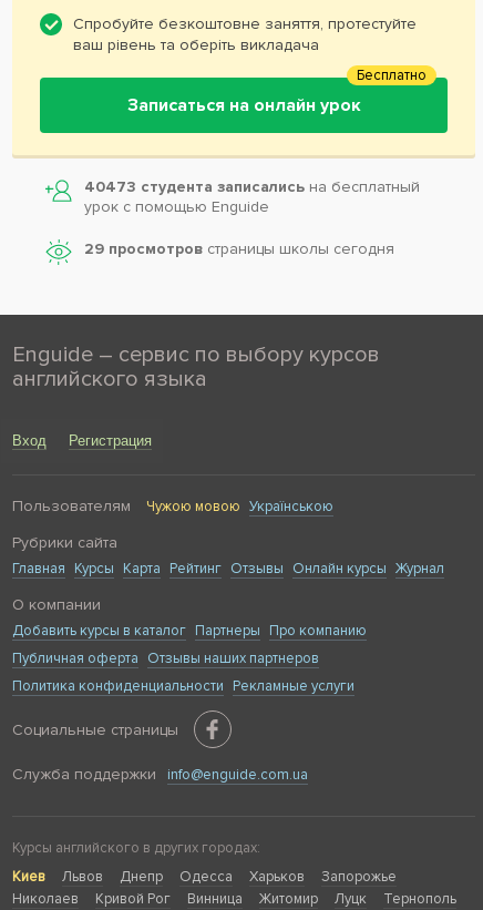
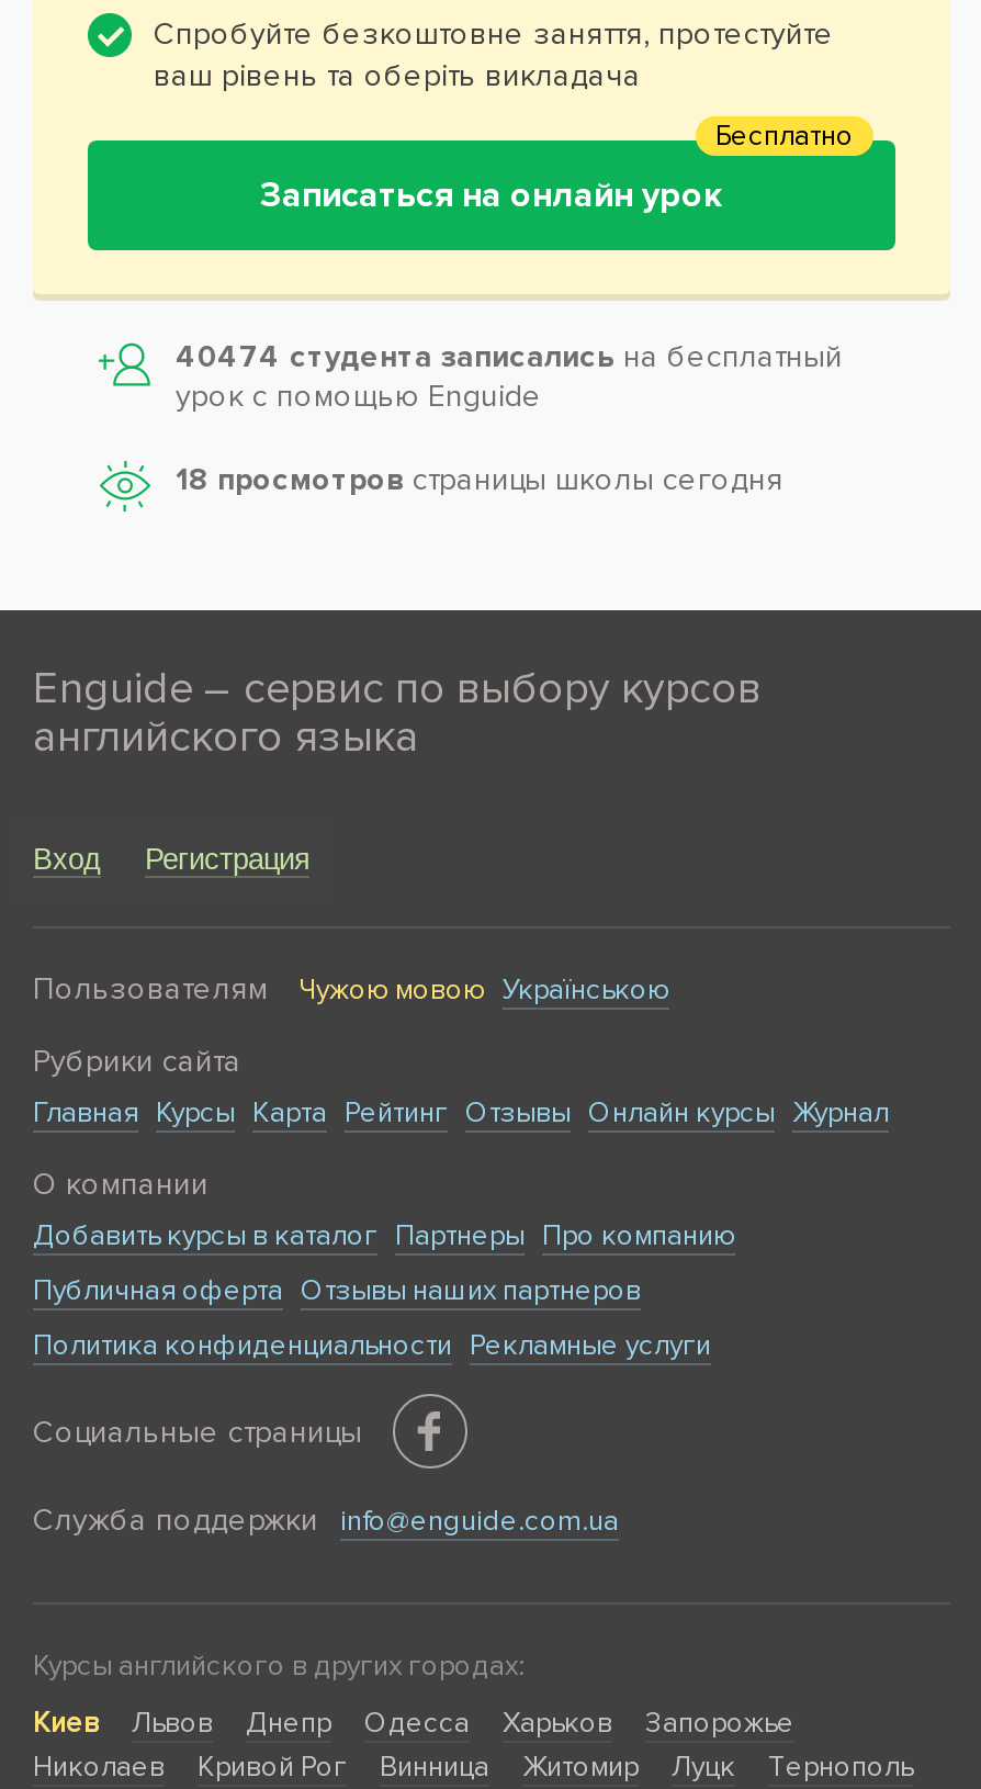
- 40473 студента записались на бесплатный
+ 40474 студента записались на бесплатный

- 29 просмотров страницы школы сегодня
+ 18 просмотров страницы школы сегодня
